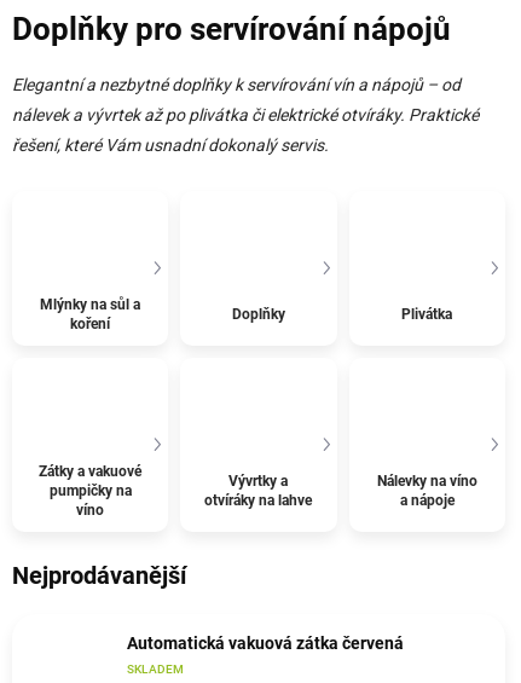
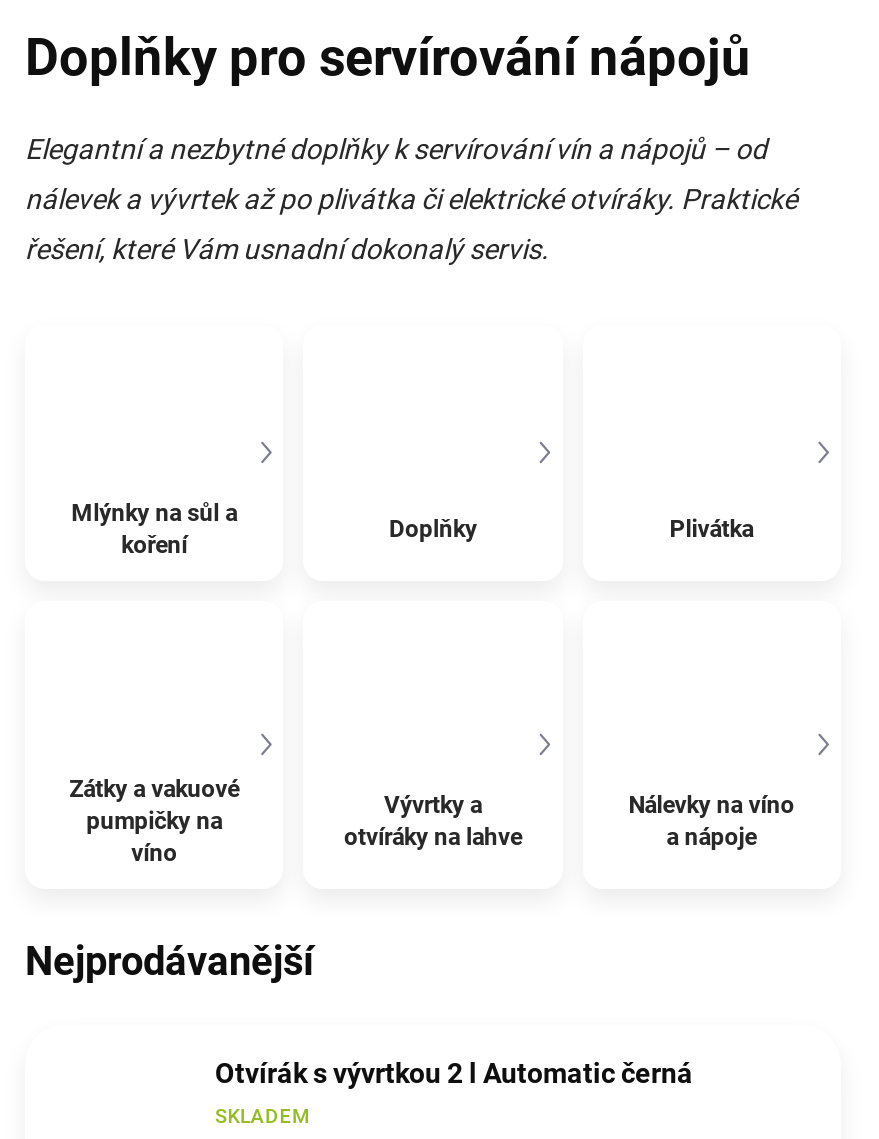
- Automatická vakuová zátka červená
+ Otvírák s vývrtkou 2 l Automatic černá
